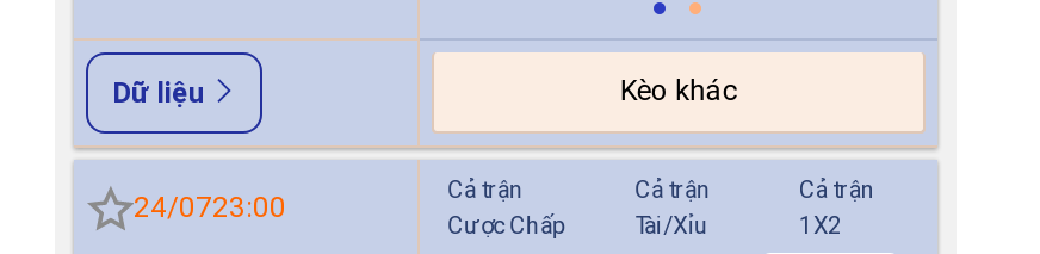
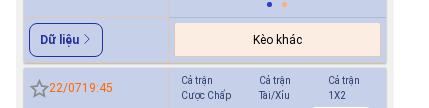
- 24/0723:00
+ 22/0719:45
